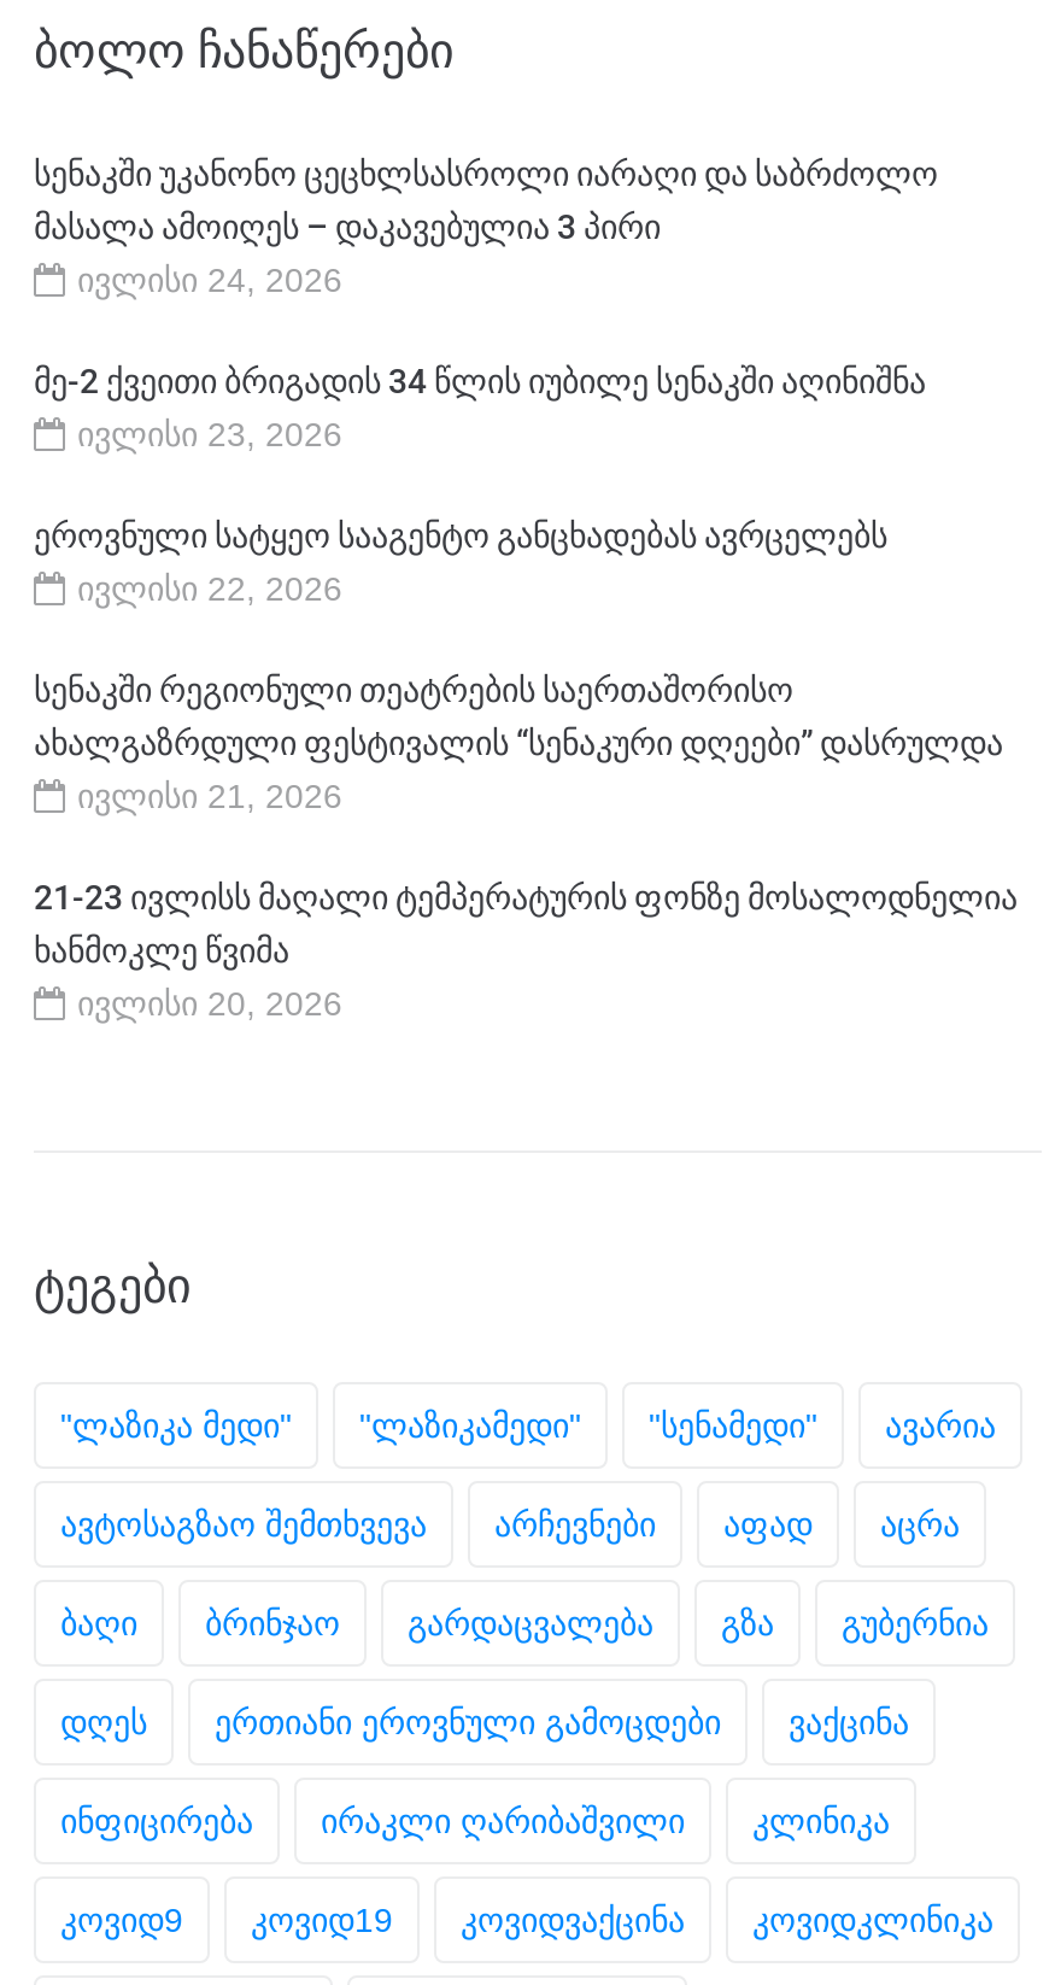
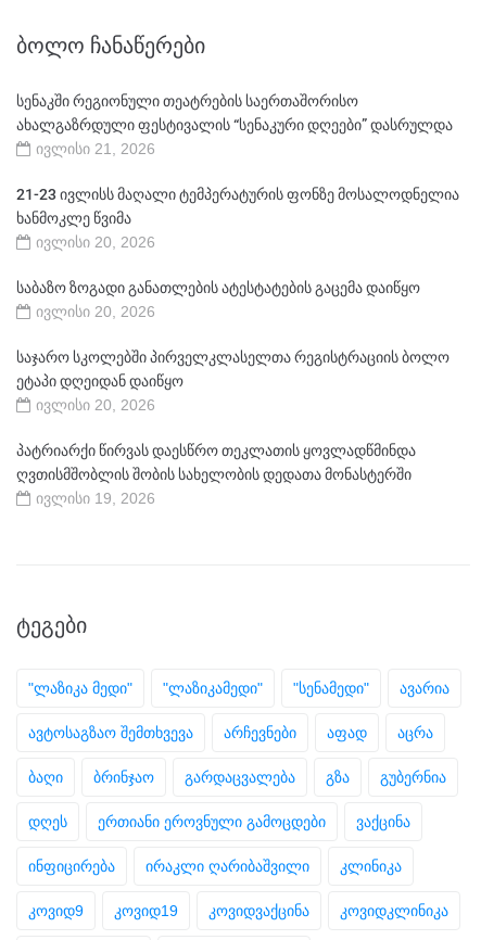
- სენაკში უკანონო ცეცხლსასროლი იარაღი და საბრძოლო
- მასალა ამოიღეს – დაკავებულია 3 პირი
- ივლისი 24, 2026
- მე-2 ქვეითი ბრიგადის 34 წლის იუბილე სენაკში აღინიშნა
- ივლისი 23, 2026
- ეროვნული სატყეო სააგენტო განცხადებას ავრცელებს
- ივლისი 22, 2026

moved up: სენაკში რეგიონული თეატრების საერთაშორისო | ახალგაზრდული ფესტივალის “სენაკური დღეები” დასრულდა | ივლისი 21, 2026 | 21-23 ივლისს მაღალი ტემპერატურის ფონზე მოსალოდნელია | ხანმოკლე წვიმა | ივლისი 20, 2026

+ საბაზო ზოგადი განათლების ატესტატების გაცემა დაიწყო
+ ივლისი 20, 2026
+ საჯარო სკოლებში პირველკლასელთა რეგისტრაციის ბოლო
+ ეტაპი დღეიდან დაიწყო
+ ივლისი 20, 2026
+ პატრიარქი წირვას დაესწრო თეკლათის ყოვლადწმინდა
+ ღვთისმშობლის შობის სახელობის დედათა მონასტერში
+ ივლისი 19, 2026
